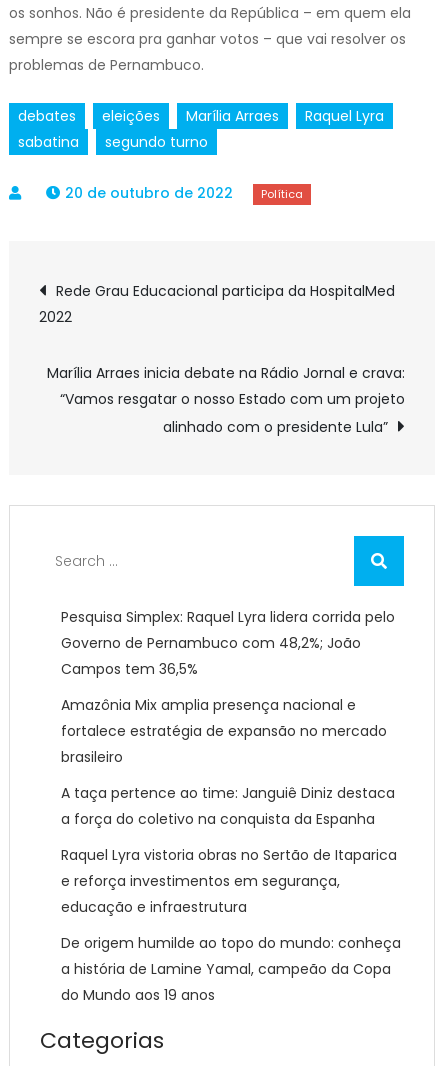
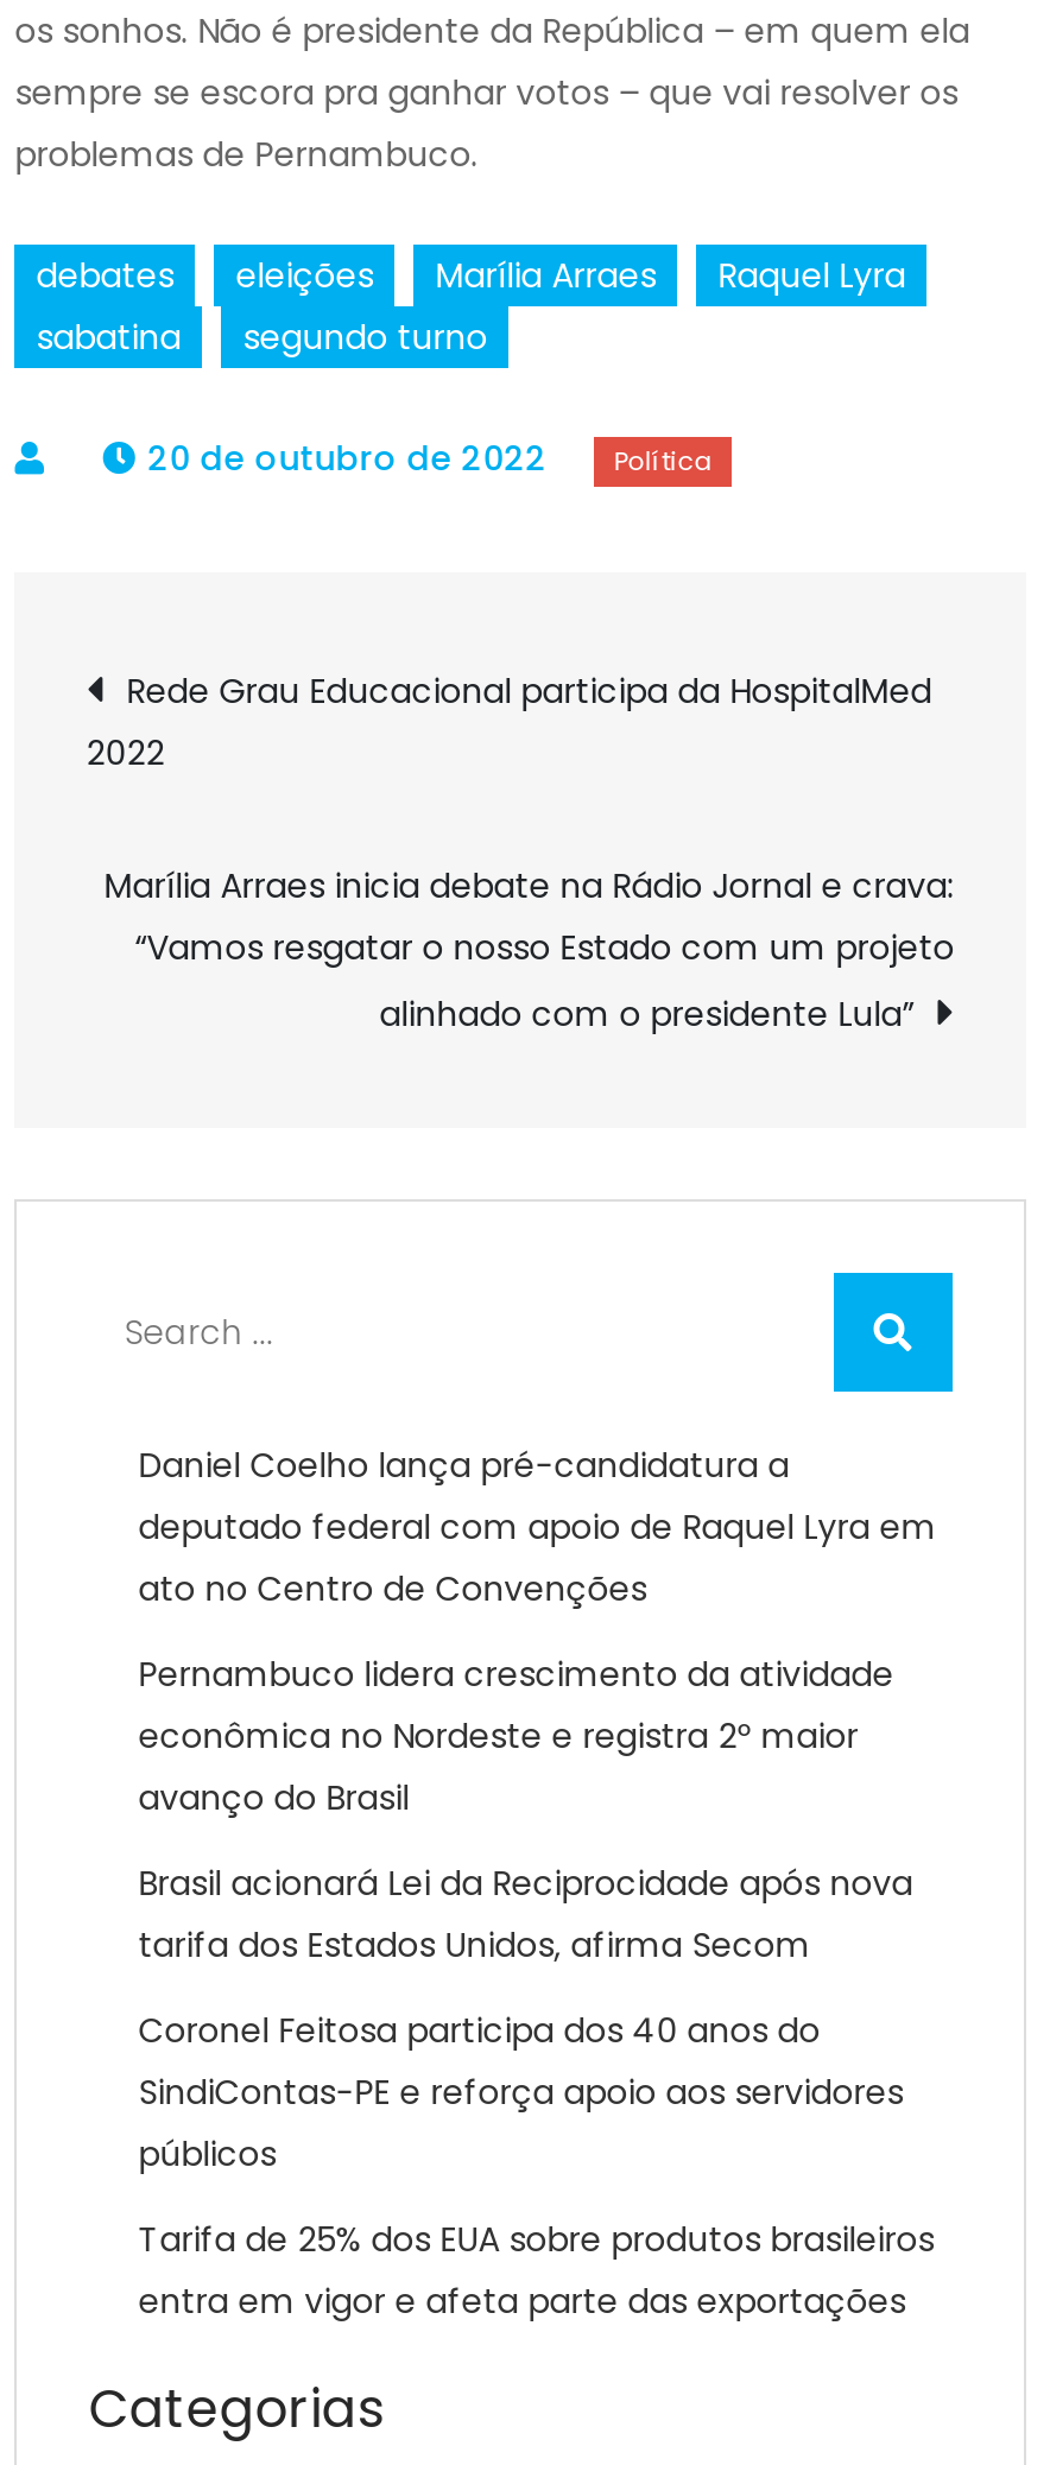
- Pesquisa Simplex: Raquel Lyra lidera corrida pelo
- Governo de Pernambuco com 48,2%; João
- Campos tem 36,5%
+ Daniel Coelho lança pré-candidatura a
+ deputado federal com apoio de Raquel Lyra em
+ ato no Centro de Convenções

- Amazônia Mix amplia presença nacional e
- fortalece estratégia de expansão no mercado
- brasileiro
+ Pernambuco lidera crescimento da atividade
+ econômica no Nordeste e registra 2º maior
+ avanço do Brasil

- A taça pertence ao time: Janguiê Diniz destaca
- a força do coletivo na conquista da Espanha
+ Brasil acionará Lei da Reciprocidade após nova
+ tarifa dos Estados Unidos, afirma Secom

- Raquel Lyra vistoria obras no Sertão de Itaparica
- e reforça investimentos em segurança,
- educação e infraestrutura
+ Coronel Feitosa participa dos 40 anos do
+ SindiContas-PE e reforça apoio aos servidores
+ públicos

- De origem humilde ao topo do mundo: conheça
- a história de Lamine Yamal, campeão da Copa
- do Mundo aos 19 anos
+ Tarifa de 25% dos EUA sobre produtos brasileiros
+ entra em vigor e afeta parte das exportações
